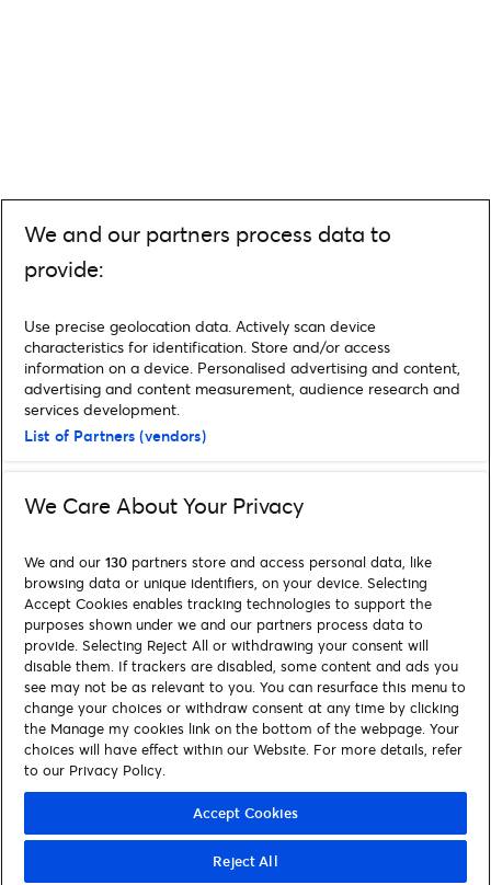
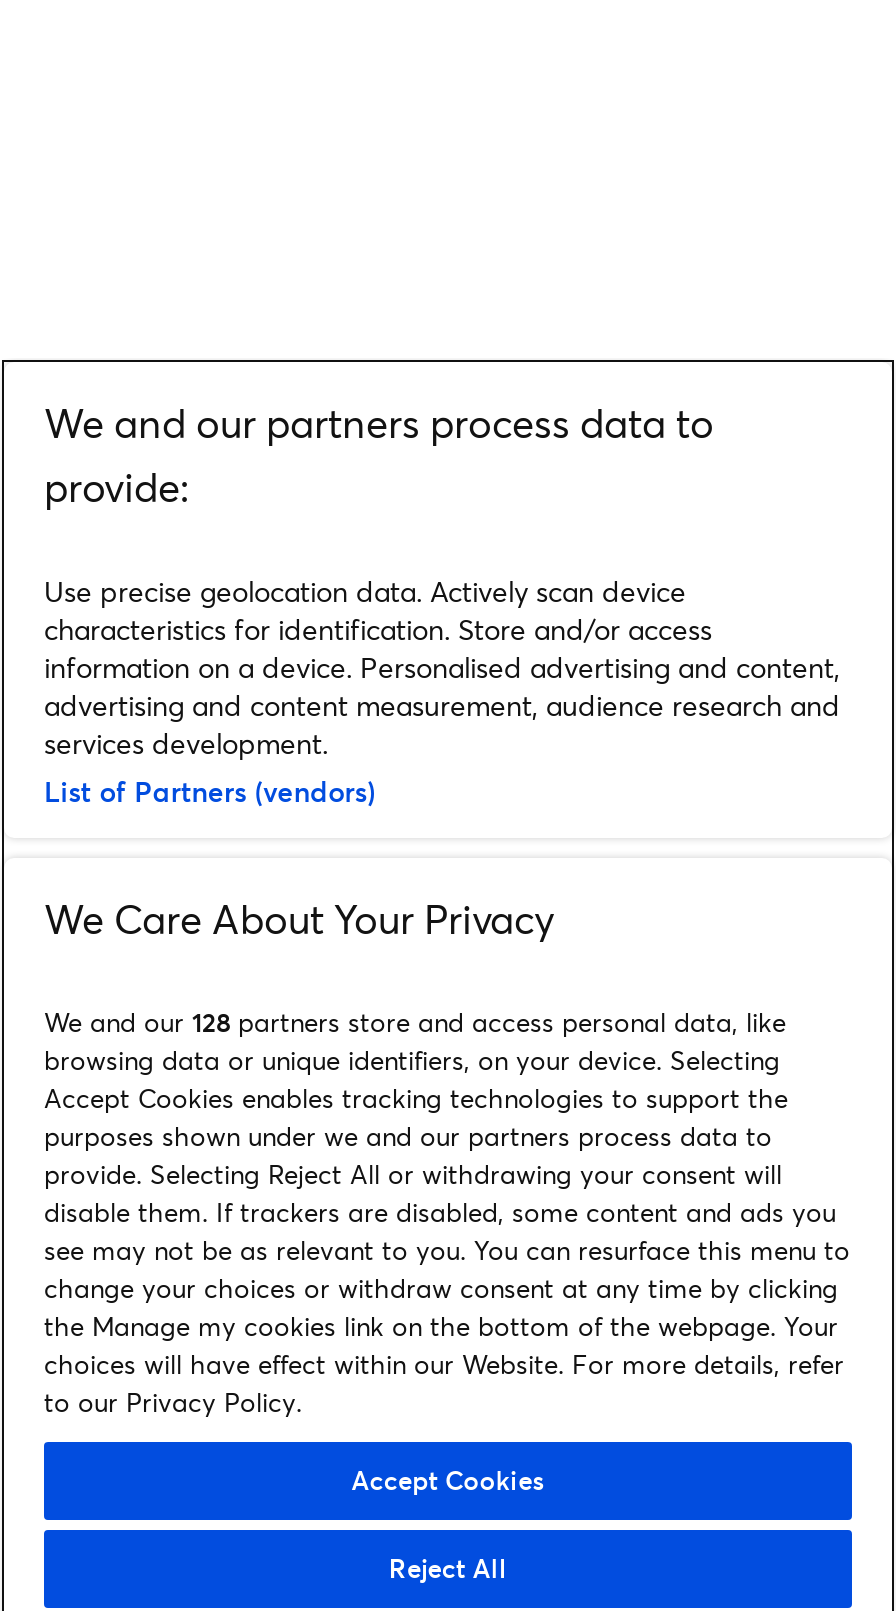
- We and our 130 partners store and access personal data, like
+ We and our 128 partners store and access personal data, like
